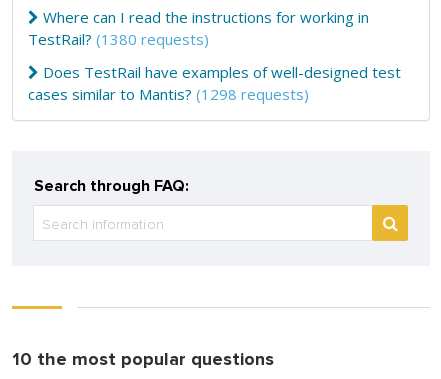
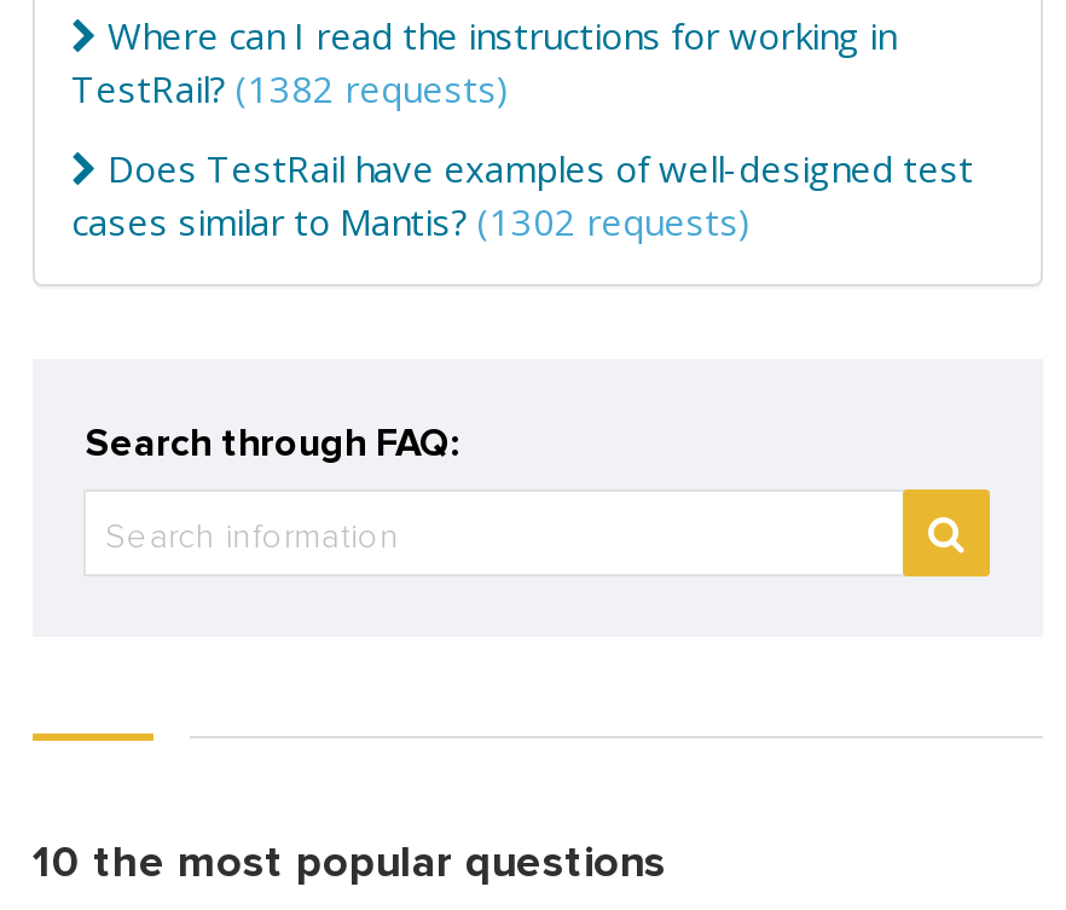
- TestRail? (1380 requests)
+ TestRail? (1382 requests)

- cases similar to Mantis? (1298 requests)
+ cases similar to Mantis? (1302 requests)
